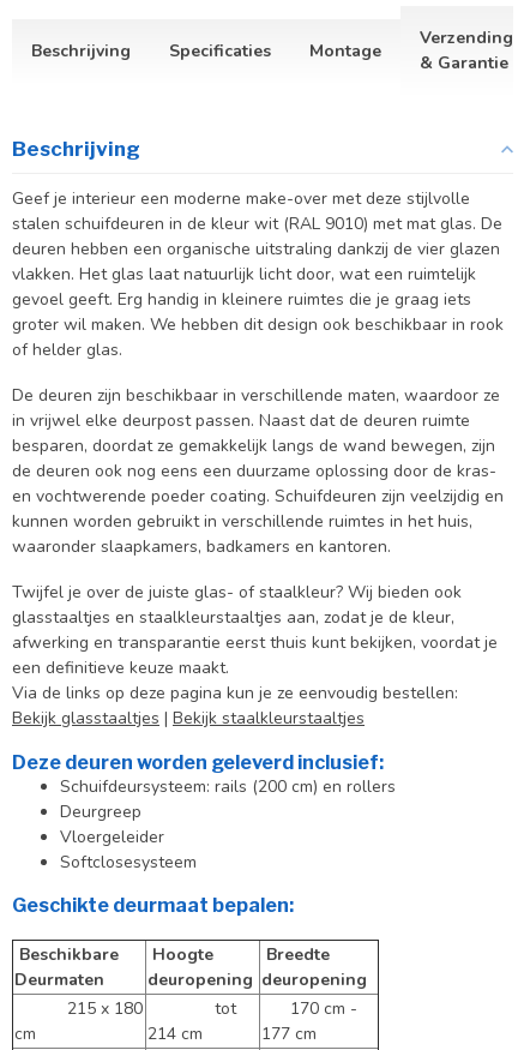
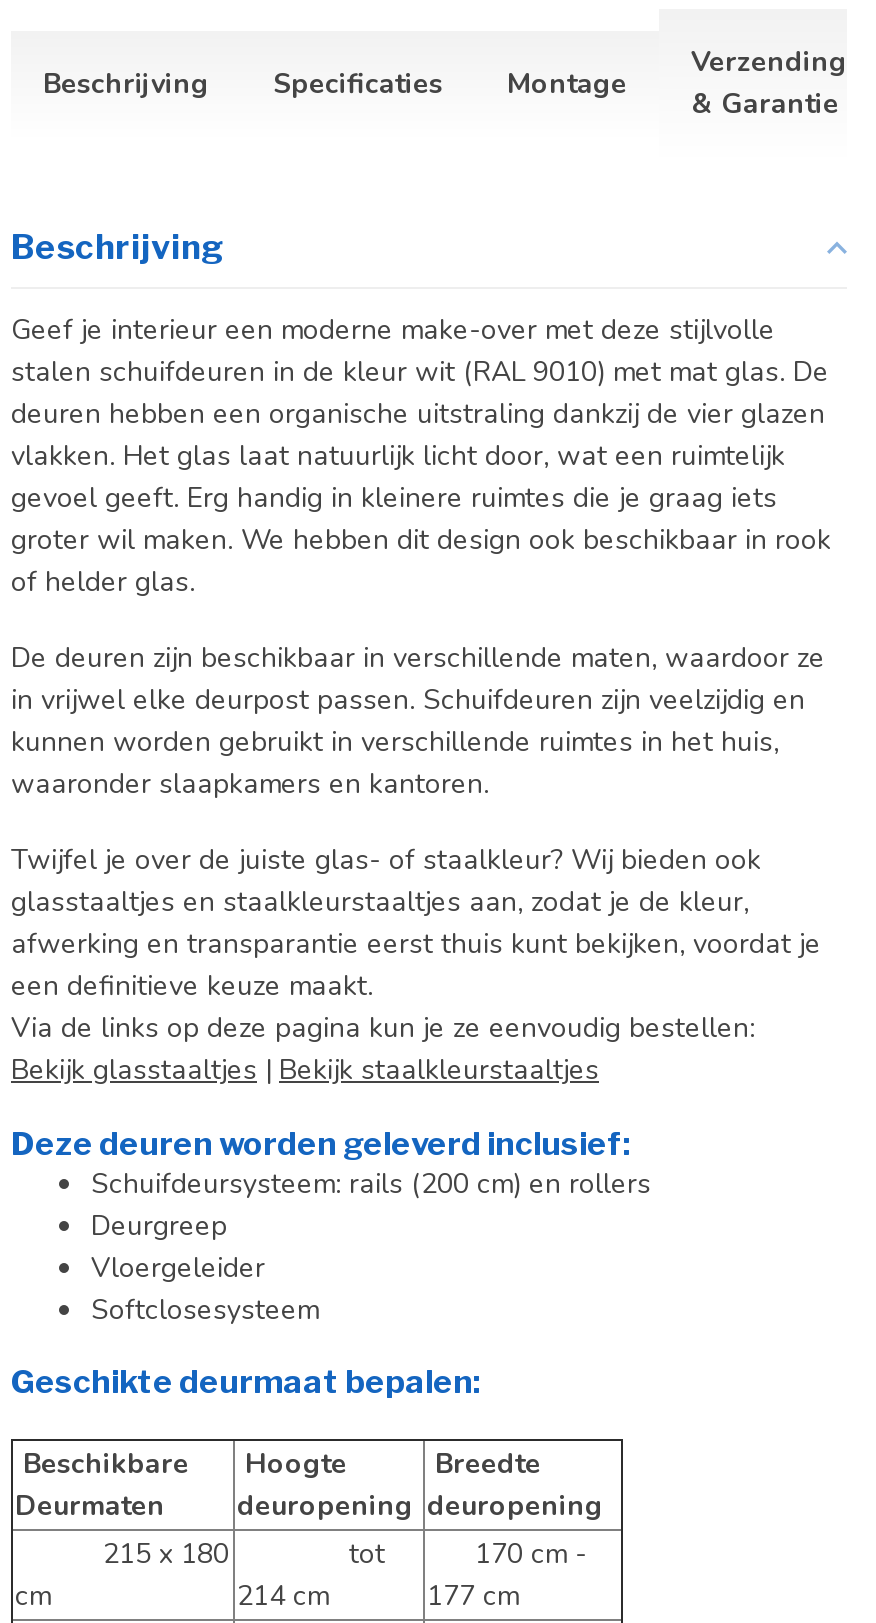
- in vrijwel elke deurpost passen. Naast dat de deuren ruimte
- besparen, doordat ze gemakkelijk langs de wand bewegen, zijn
- de deuren ook nog eens een duurzame oplossing door de kras-
- en vochtwerende poeder coating. Schuifdeuren zijn veelzijdig en
+ in vrijwel elke deurpost passen. Schuifdeuren zijn veelzijdig en

- waaronder slaapkamers, badkamers en kantoren.
+ waaronder slaapkamers en kantoren.
